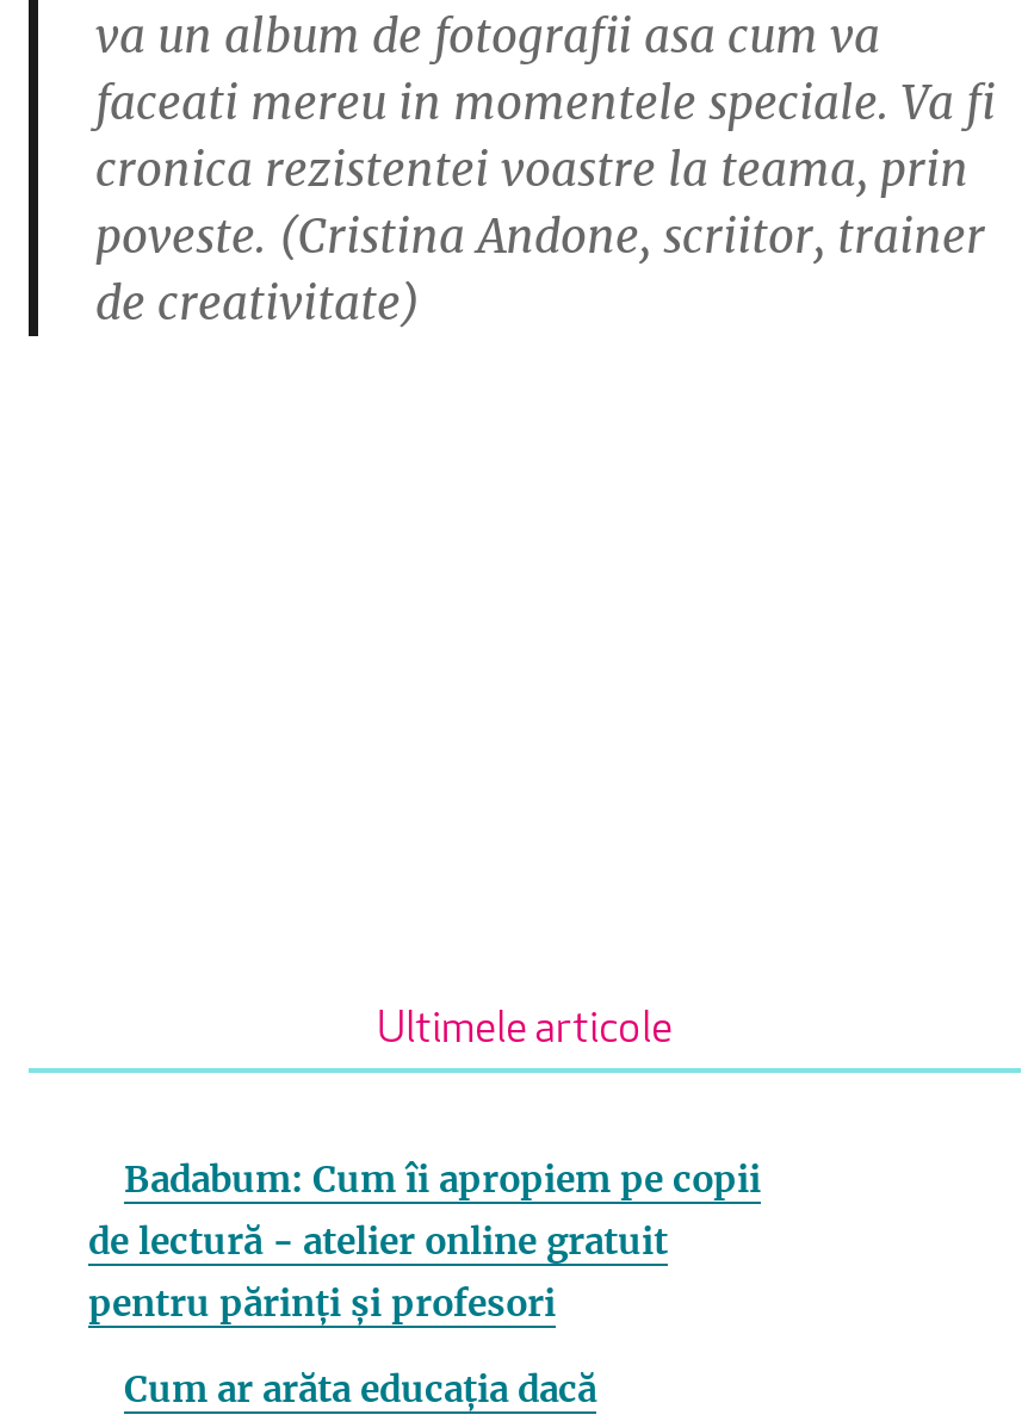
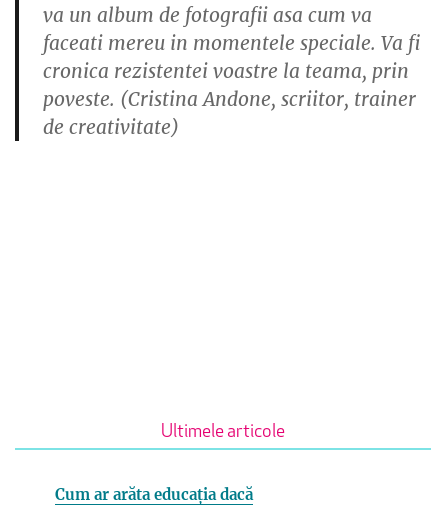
- Badabum: Cum îi apropiem pe copii
- de lectură - atelier online gratuit
- pentru părinți și profesori
